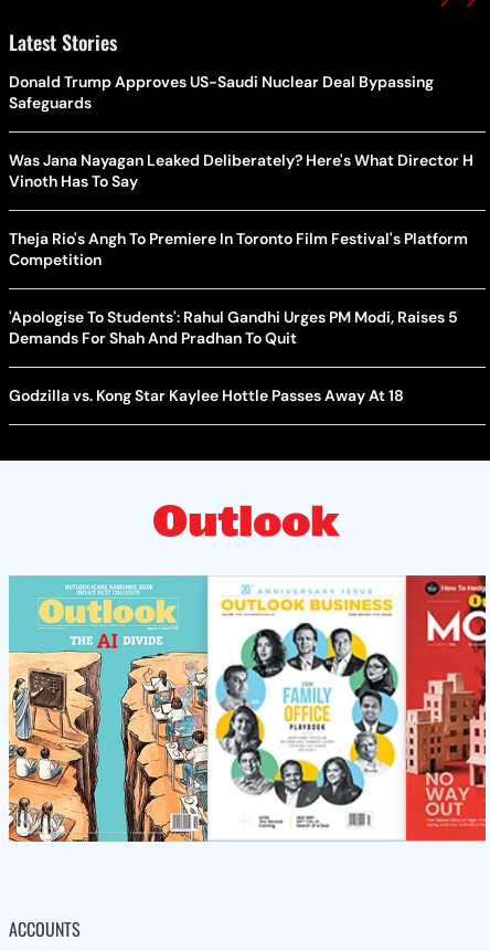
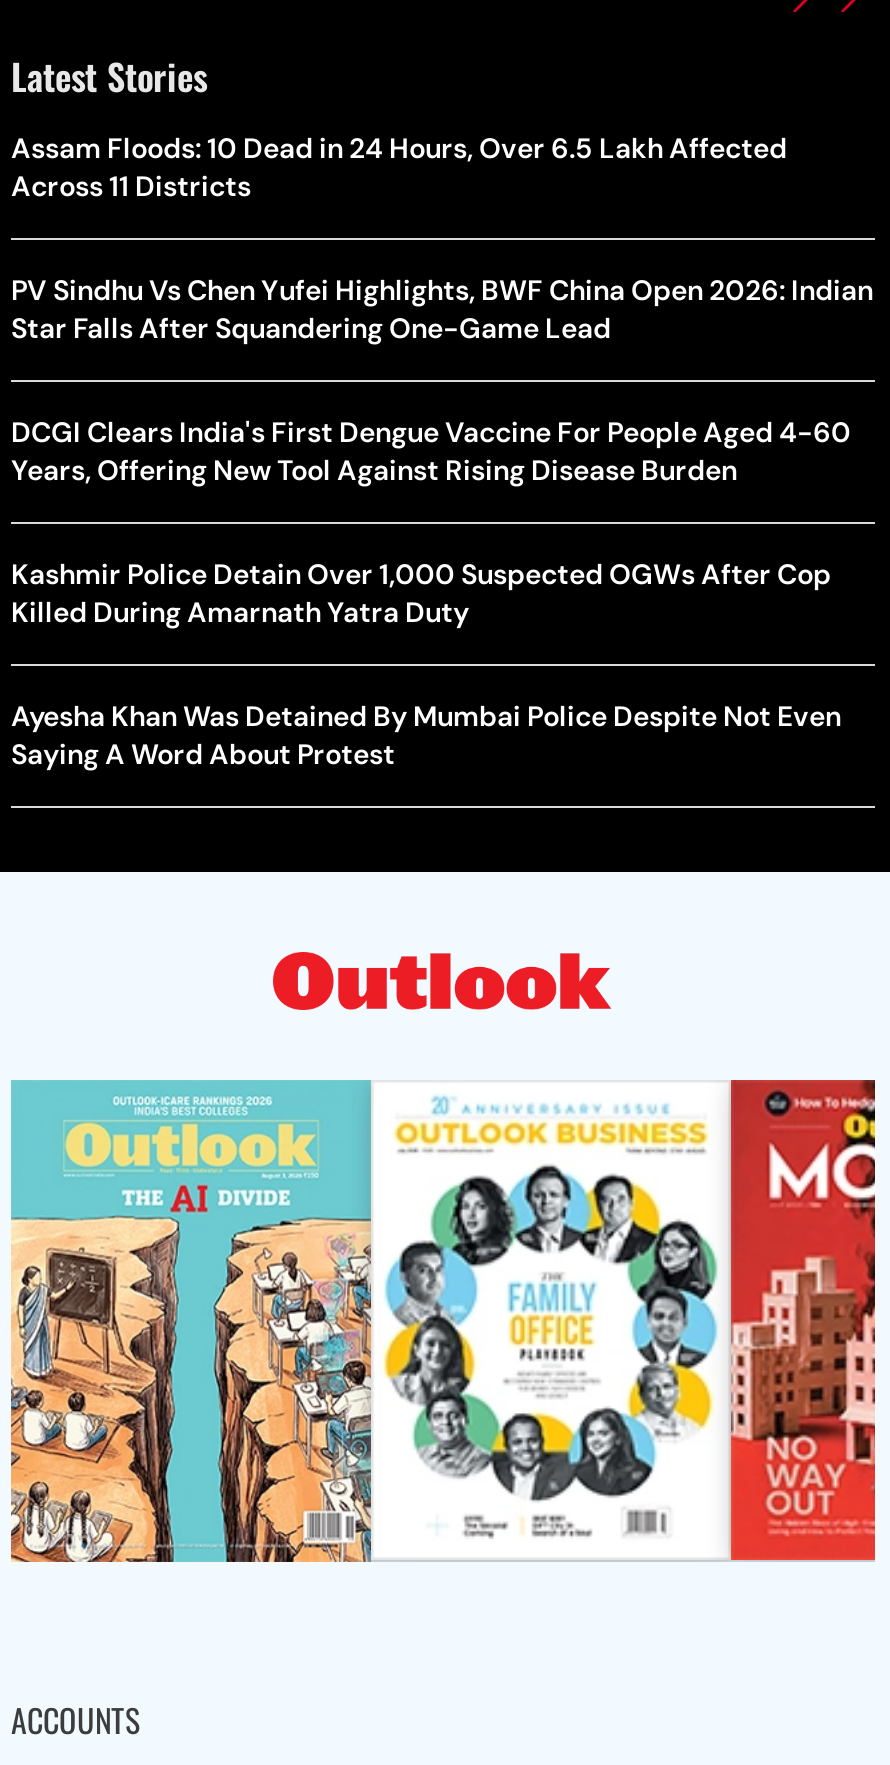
- Donald Trump Approves US-Saudi Nuclear Deal Bypassing
- Safeguards
+ Assam Floods: 10 Dead in 24 Hours, Over 6.5 Lakh Affected
+ Across 11 Districts

- Was Jana Nayagan Leaked Deliberately? Here's What Director H
- Vinoth Has To Say
+ PV Sindhu Vs Chen Yufei Highlights, BWF China Open 2026: Indian
+ Star Falls After Squandering One-Game Lead

- Theja Rio's Angh To Premiere In Toronto Film Festival's Platform
- Competition
+ DCGI Clears India's First Dengue Vaccine For People Aged 4-60
+ Years, Offering New Tool Against Rising Disease Burden

- 'Apologise To Students': Rahul Gandhi Urges PM Modi, Raises 5
- Demands For Shah And Pradhan To Quit
+ Kashmir Police Detain Over 1,000 Suspected OGWs After Cop
+ Killed During Amarnath Yatra Duty

- Godzilla vs. Kong Star Kaylee Hottle Passes Away At 18
+ Ayesha Khan Was Detained By Mumbai Police Despite Not Even
+ Saying A Word About Protest
